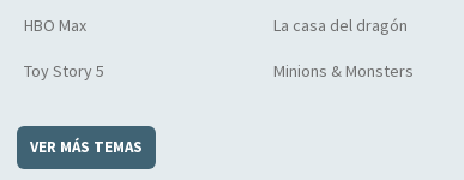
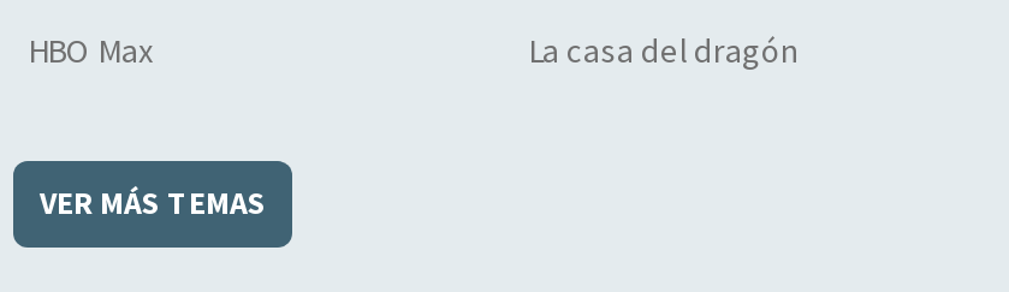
- Toy Story 5
- Minions & Monsters
